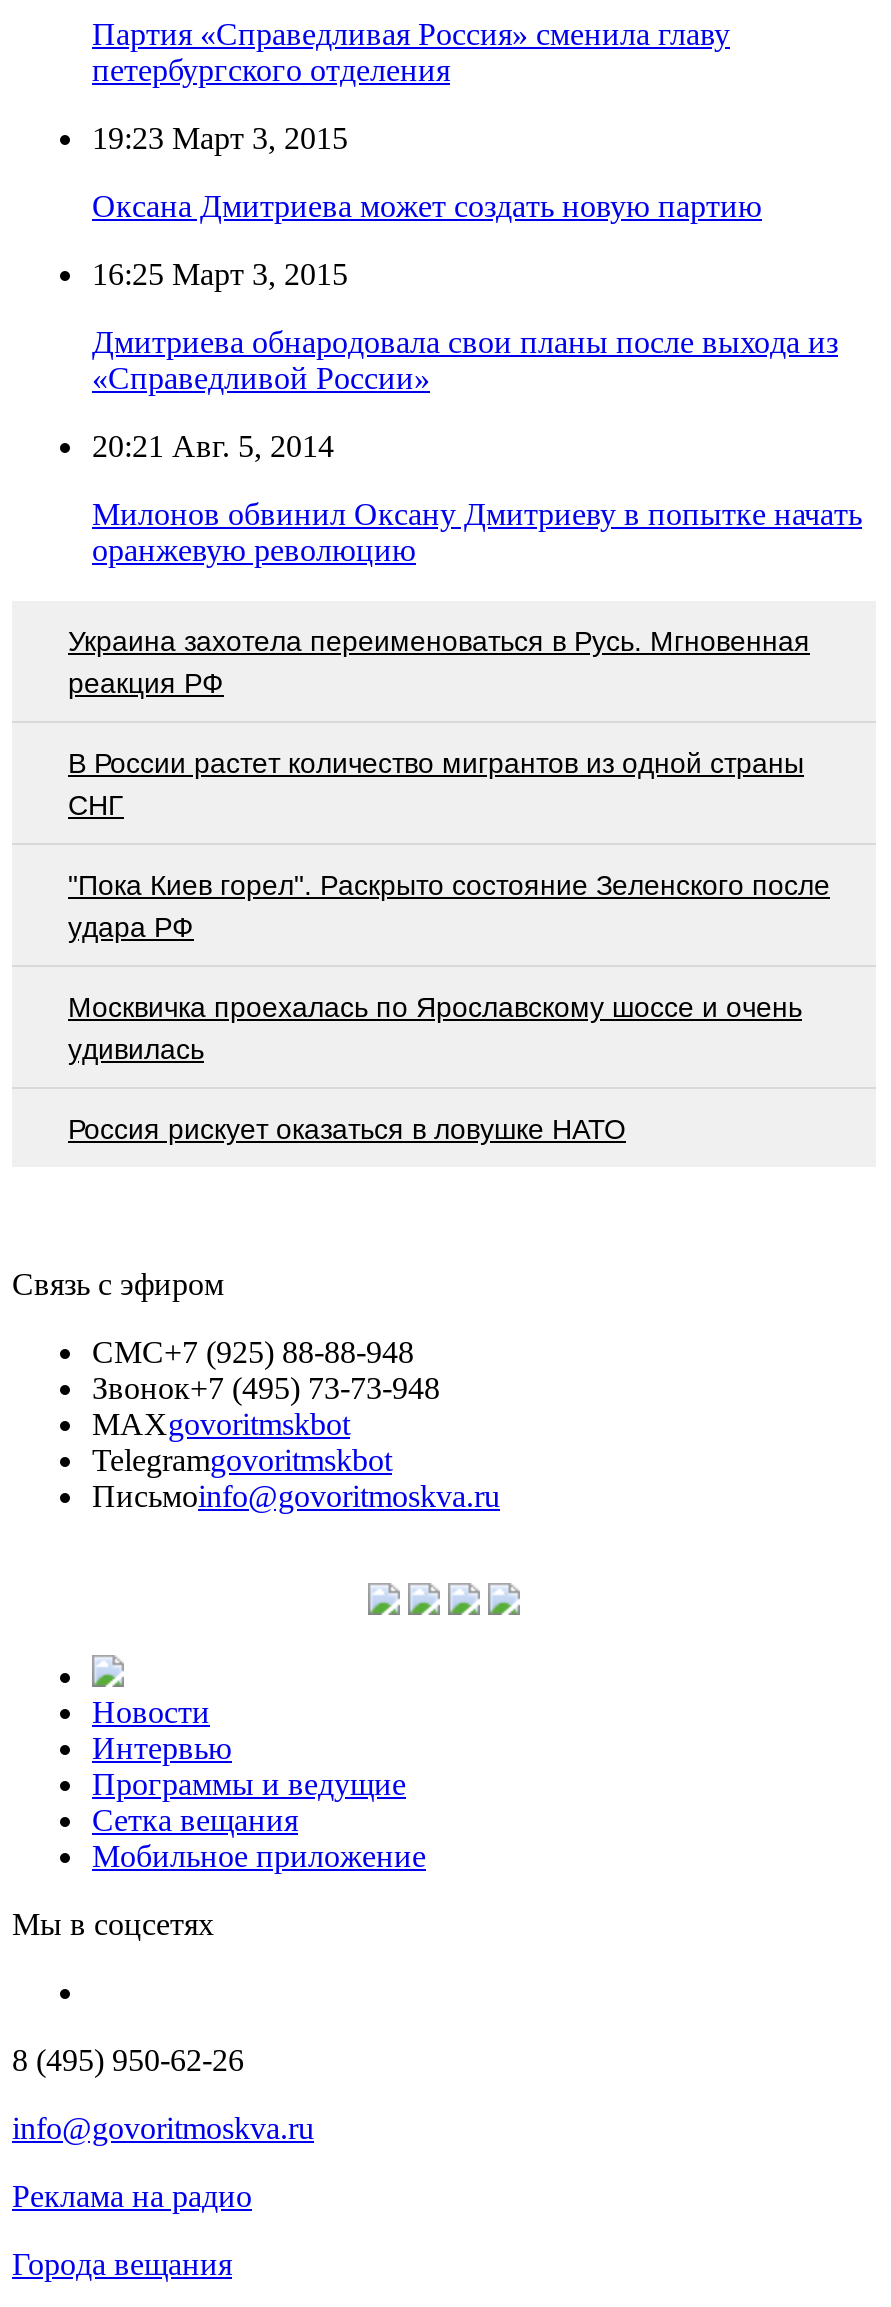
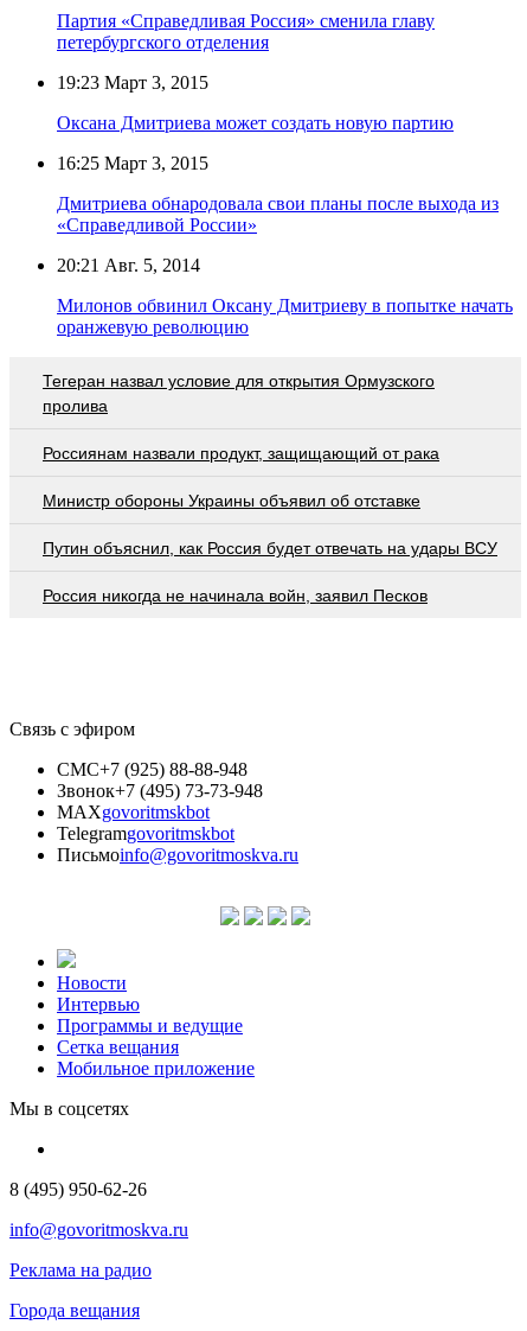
- Украина захотела переименоваться в Русь. Мгновенная
- реакция РФ
+ Тегеран назвал условие для открытия Ормузского
+ пролива

- В России растет количество мигрантов из одной страны
- СНГ
+ Россиянам назвали продукт, защищающий от рака

- "Пока Киев горел". Раскрыто состояние Зеленского после
- удара РФ
+ Министр обороны Украины объявил об отставке

- Москвичка проехалась по Ярославскому шоссе и очень
- удивилась
+ Путин объяснил, как Россия будет отвечать на удары ВСУ

- Россия рискует оказаться в ловушке НАТО
+ Россия никогда не начинала войн, заявил Песков
